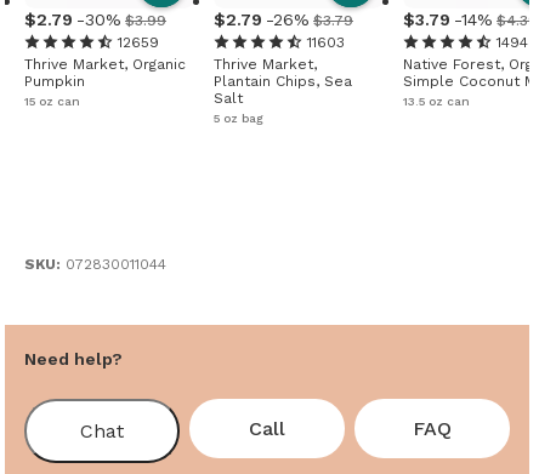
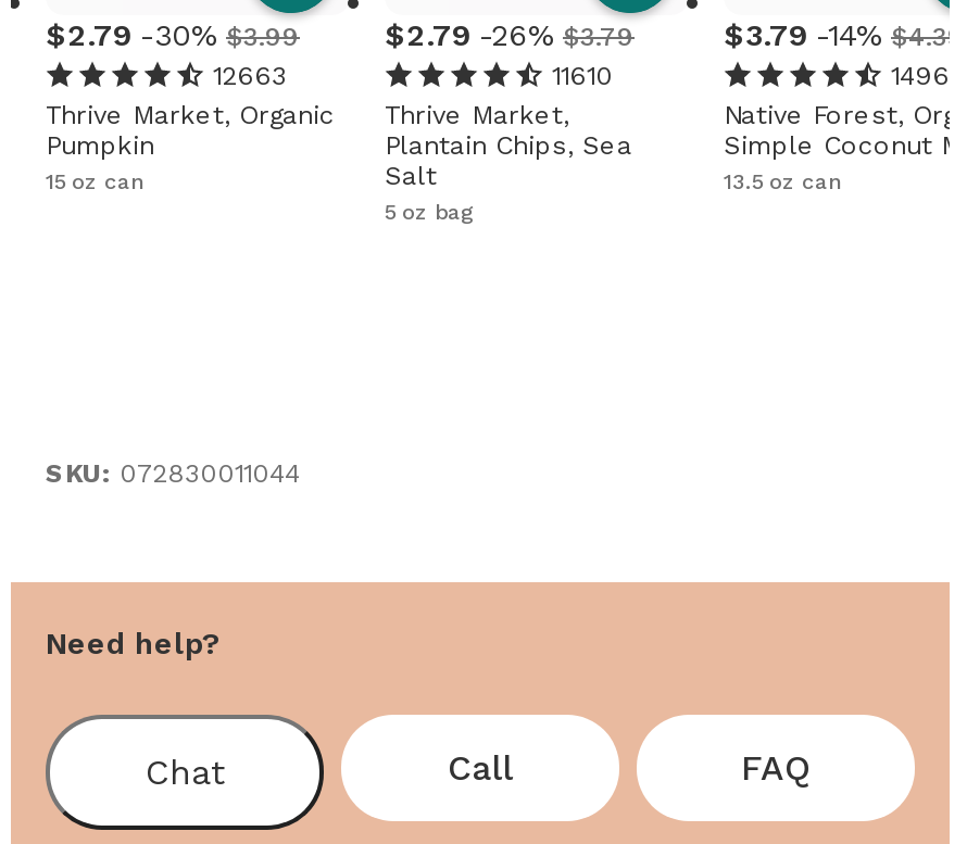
- 12659
+ 12663

- 11603
+ 11610

- 1494
+ 1496
